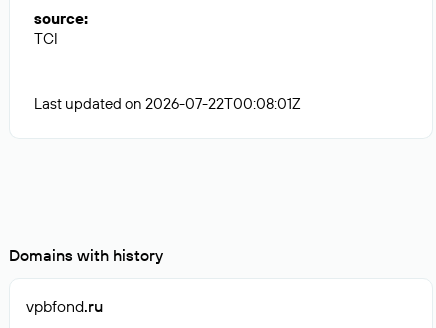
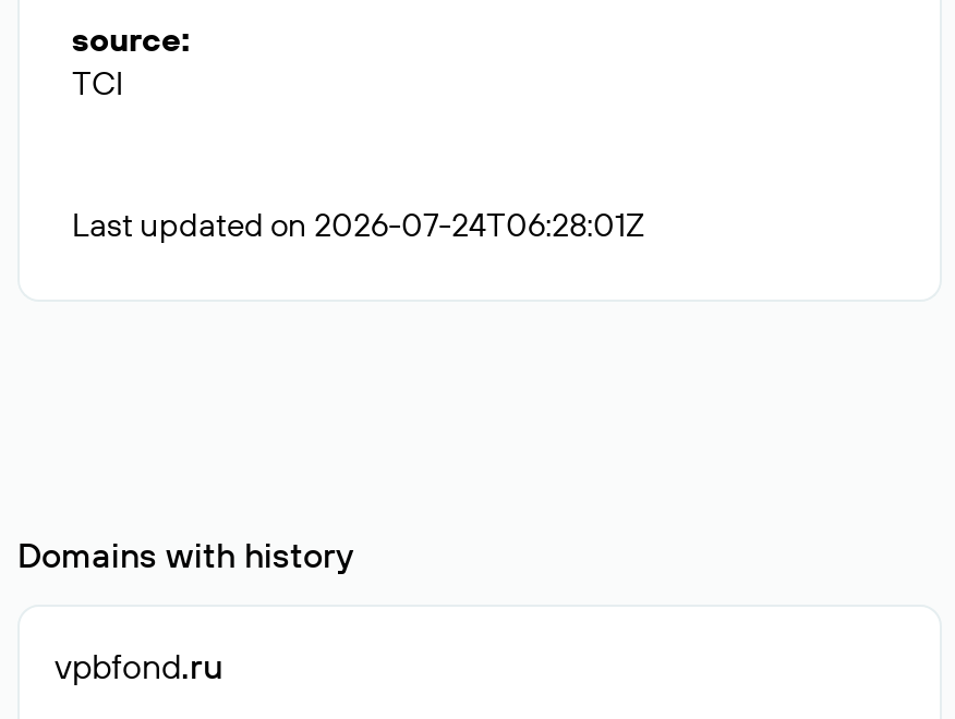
- Last updated on 2026-07-22T00:08:01Z
+ Last updated on 2026-07-24T06:28:01Z
